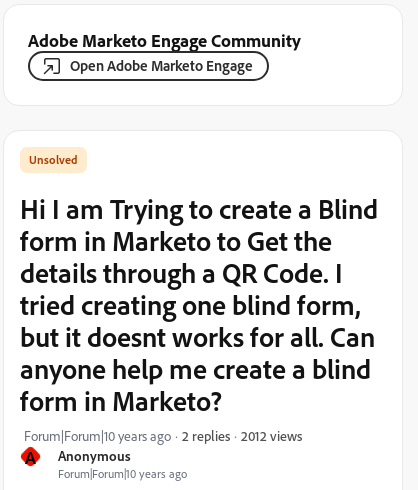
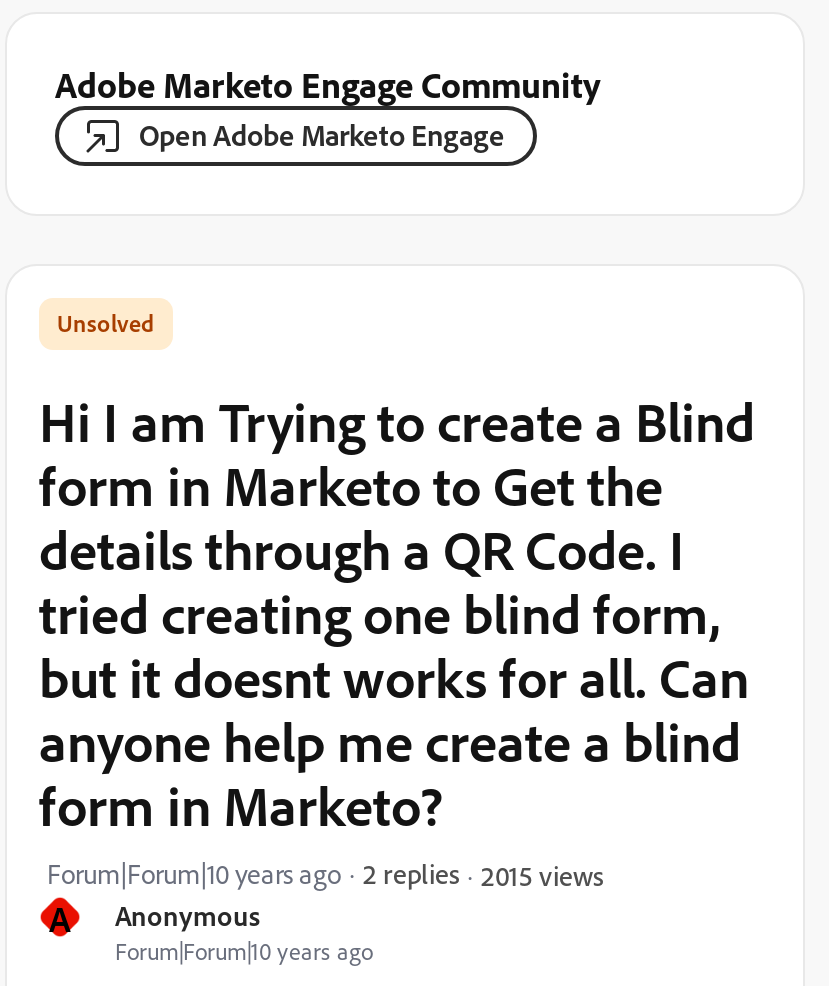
- 2012 views
+ 2015 views
